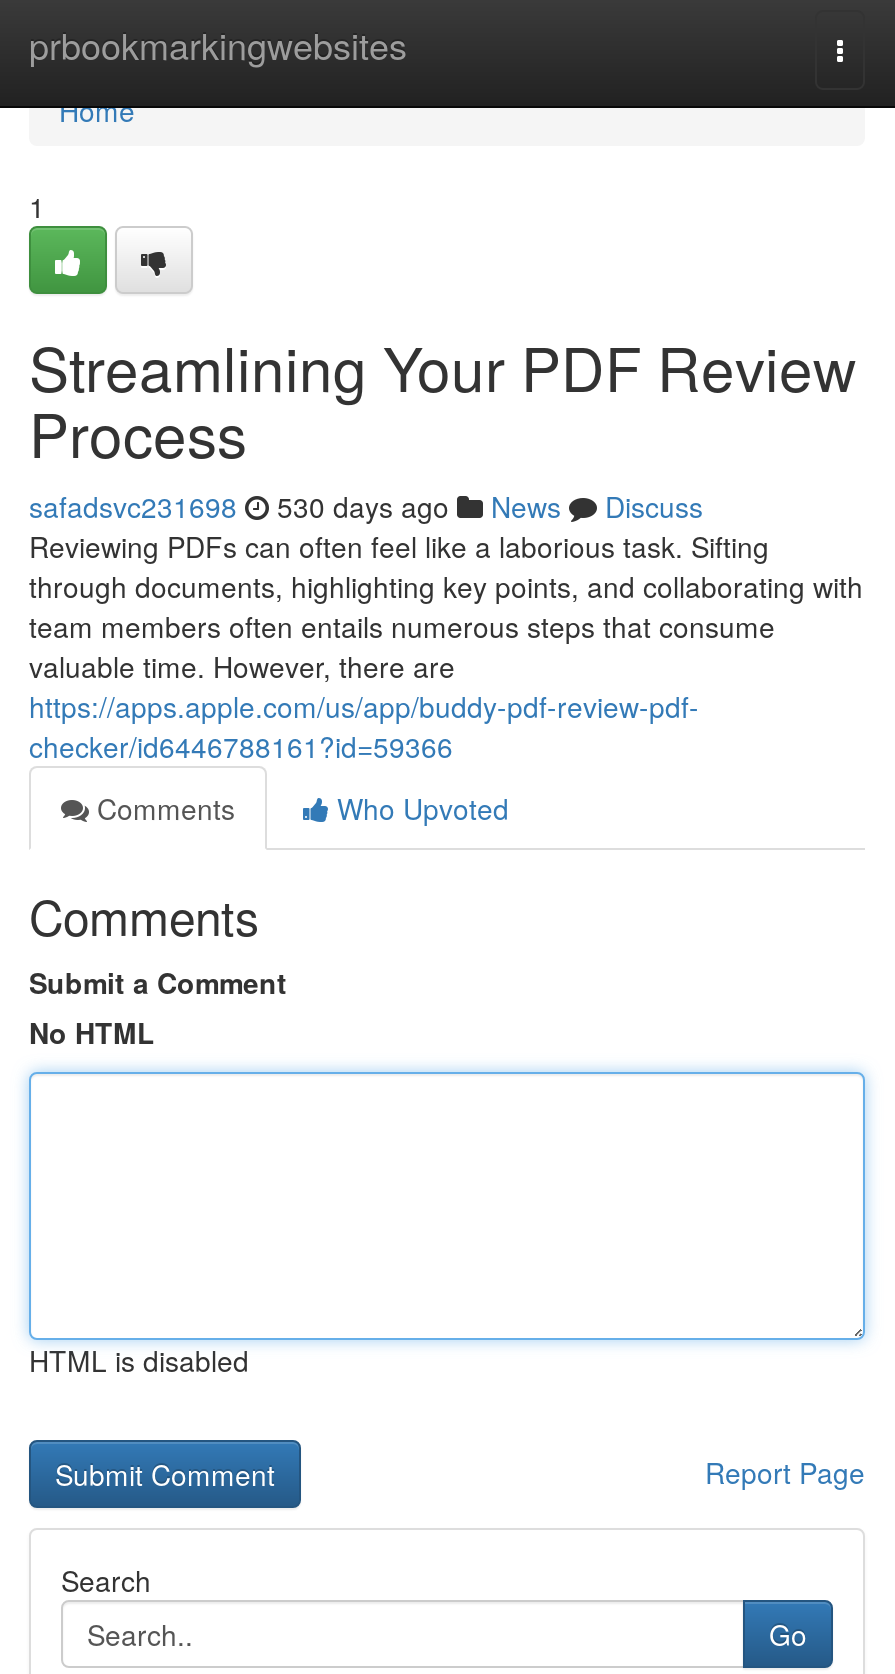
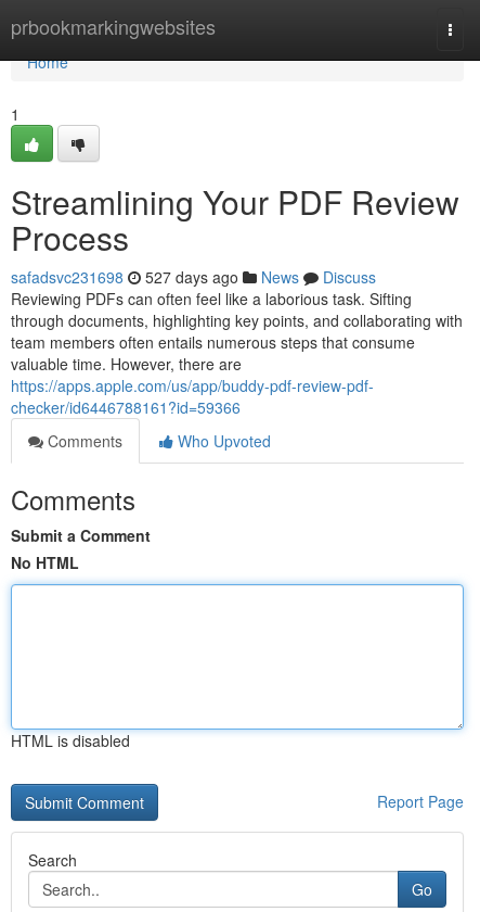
- safadsvc231698 530 days ago News Discuss
+ safadsvc231698 527 days ago News Discuss
